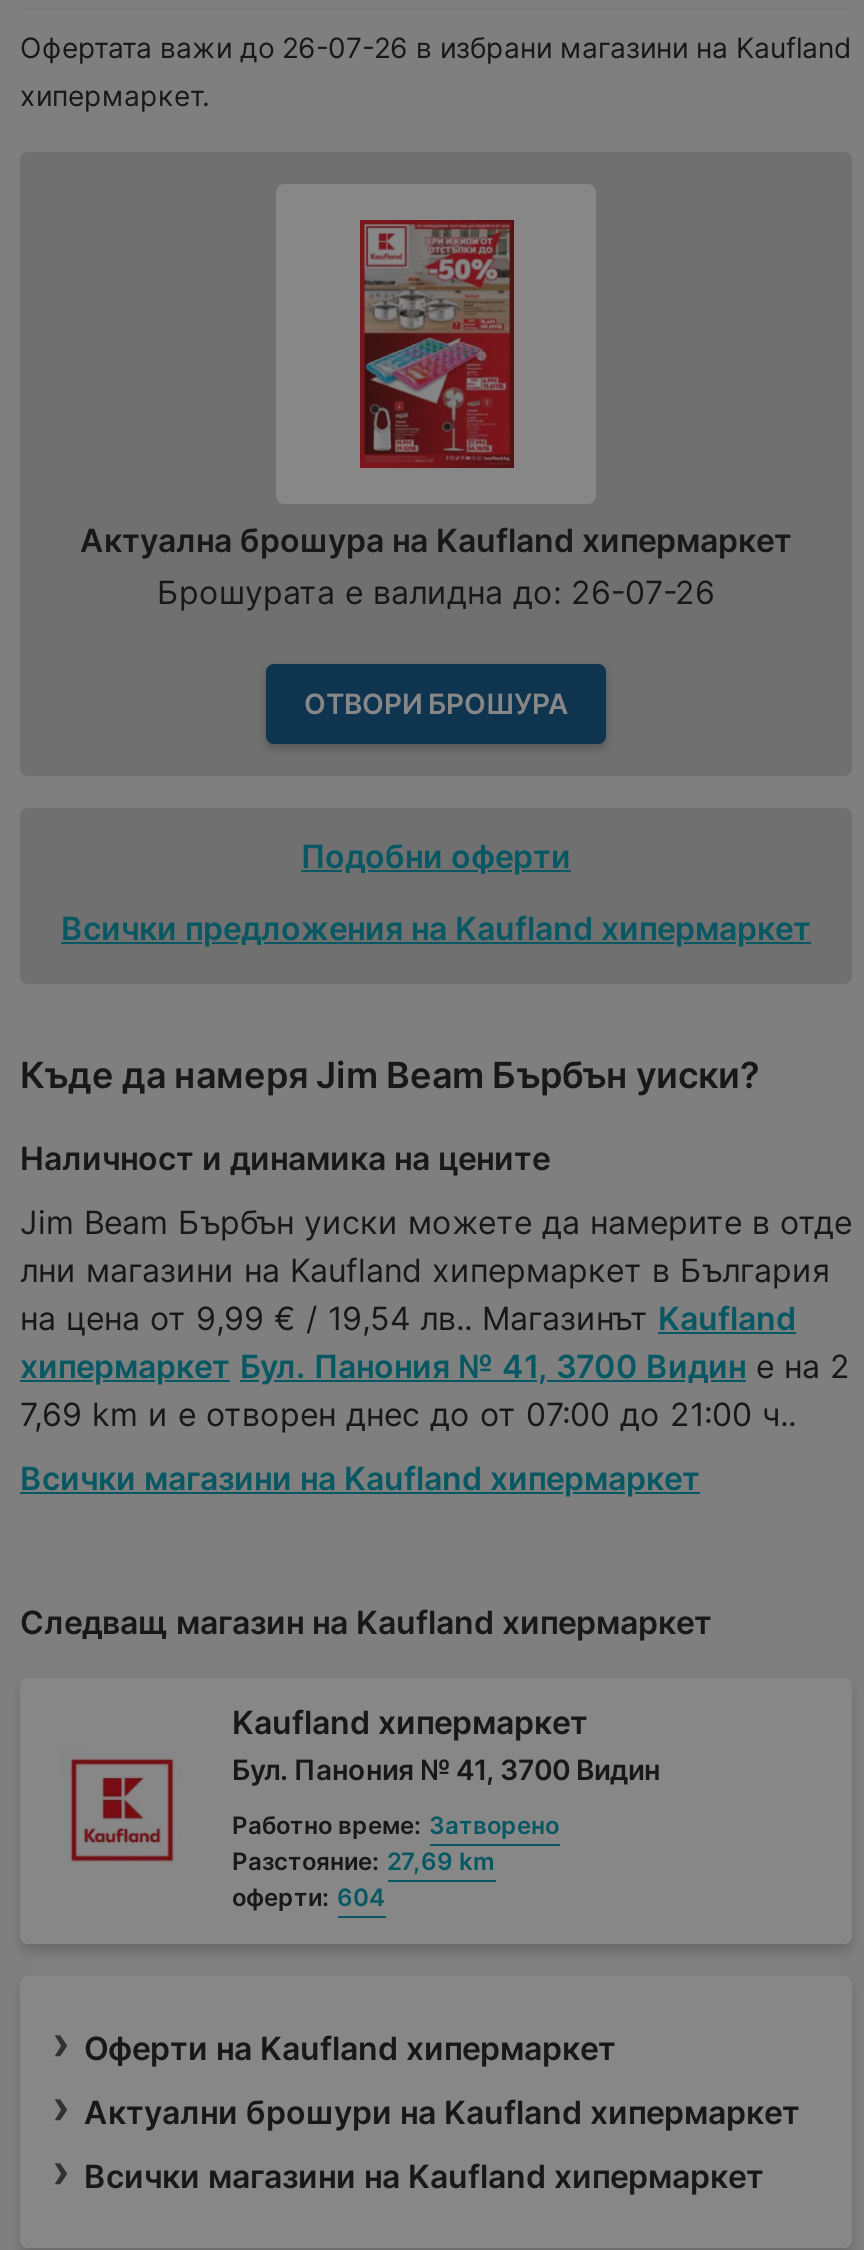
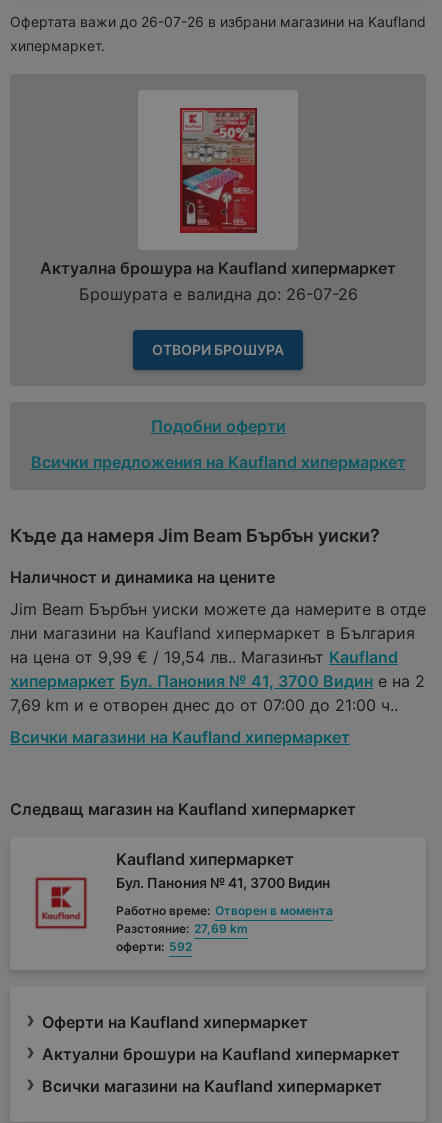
- Работно време: Затворено
+ Работно време: Отворен в момента

- оферти: 604
+ оферти: 592
